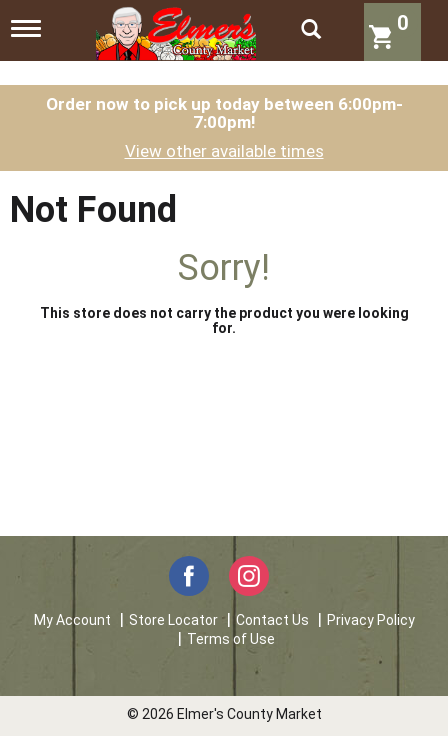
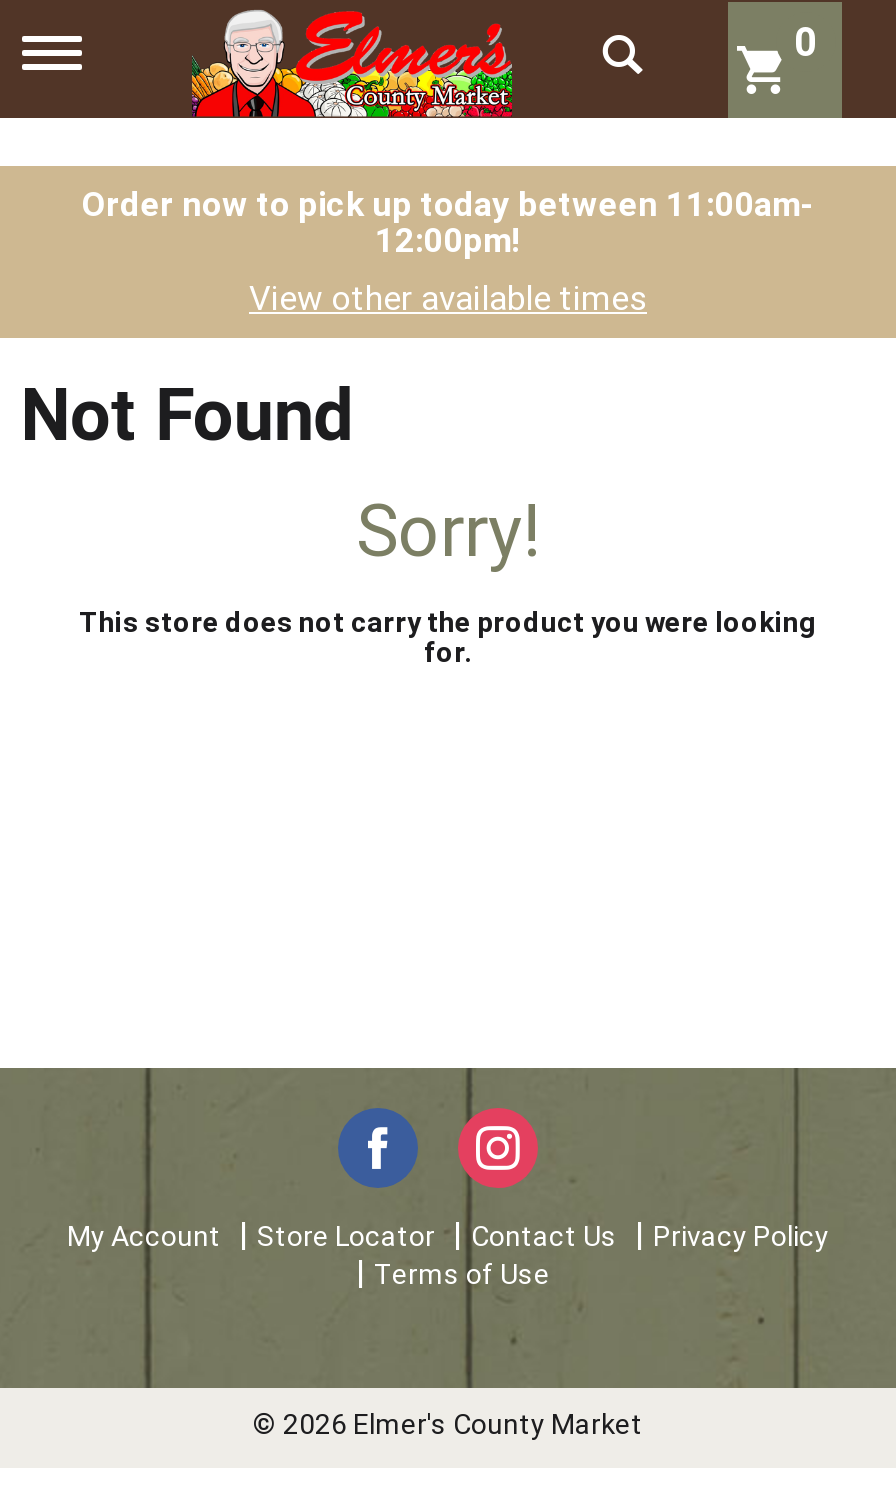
- Order now to pick up today between 6:00pm-
- 7:00pm!
+ Order now to pick up today between 11:00am-
+ 12:00pm!
